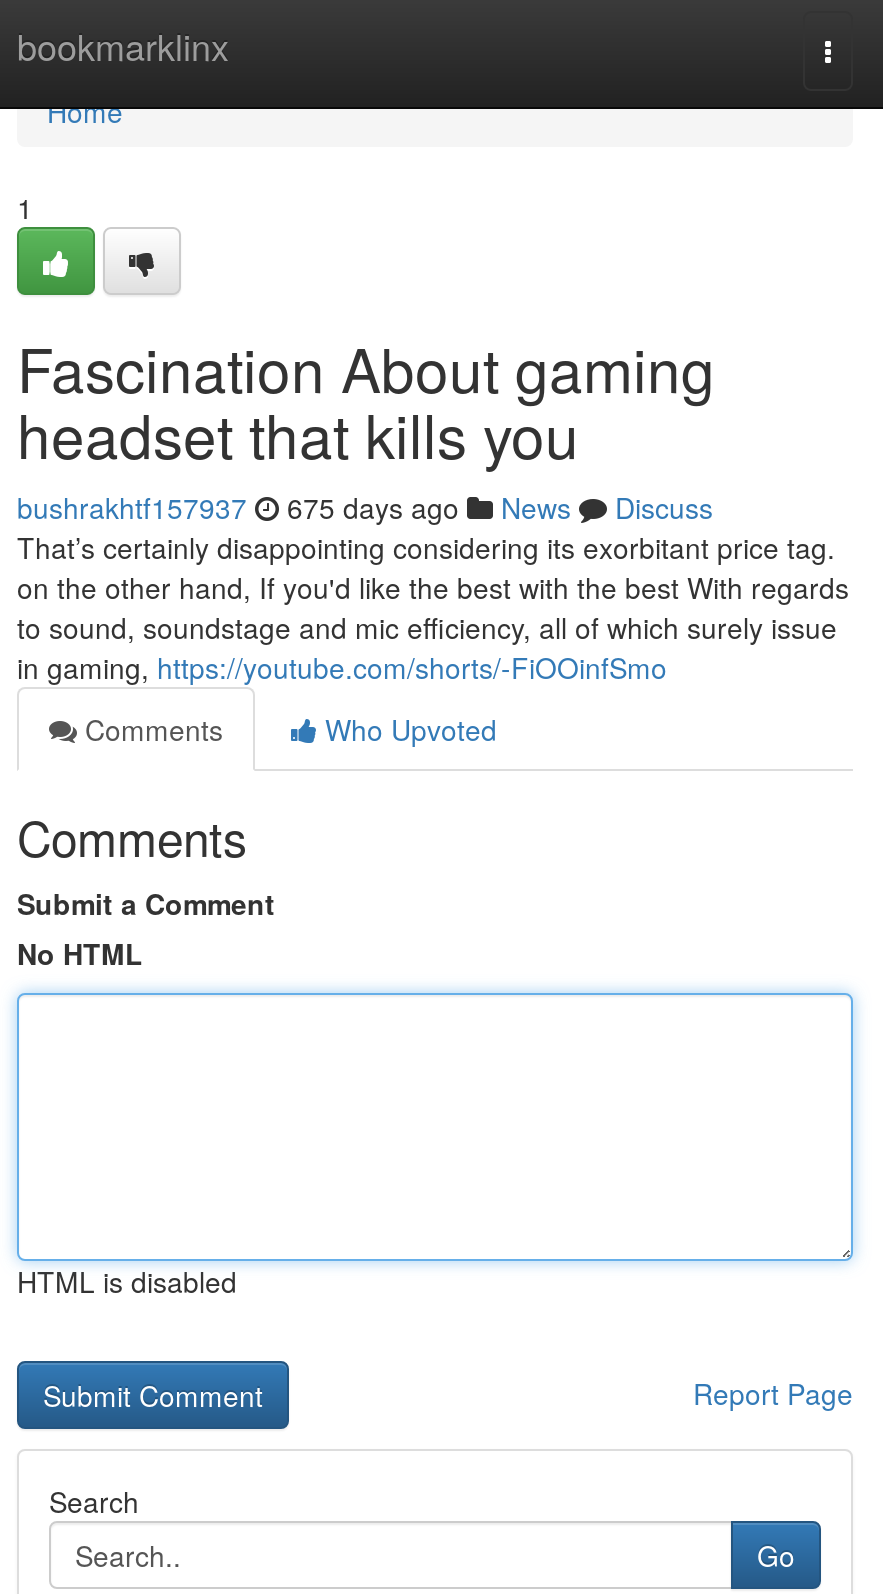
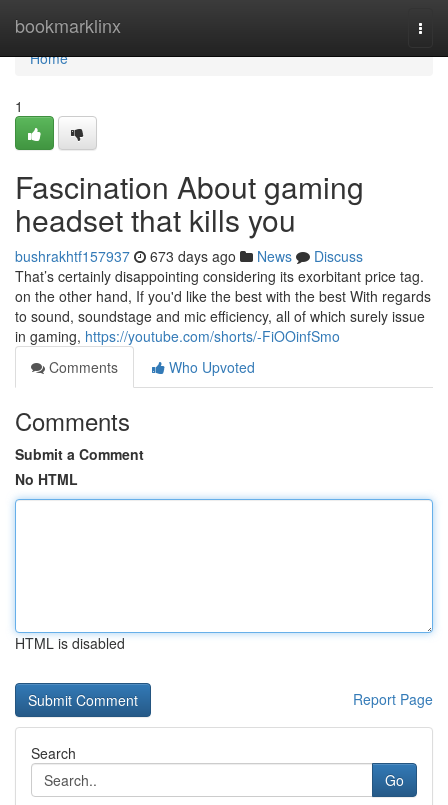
- bushrakhtf157937 675 days ago News Discuss
+ bushrakhtf157937 673 days ago News Discuss
